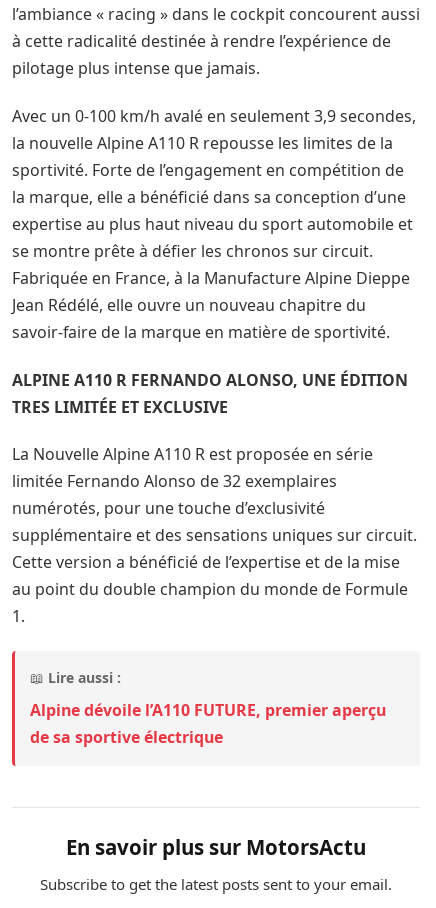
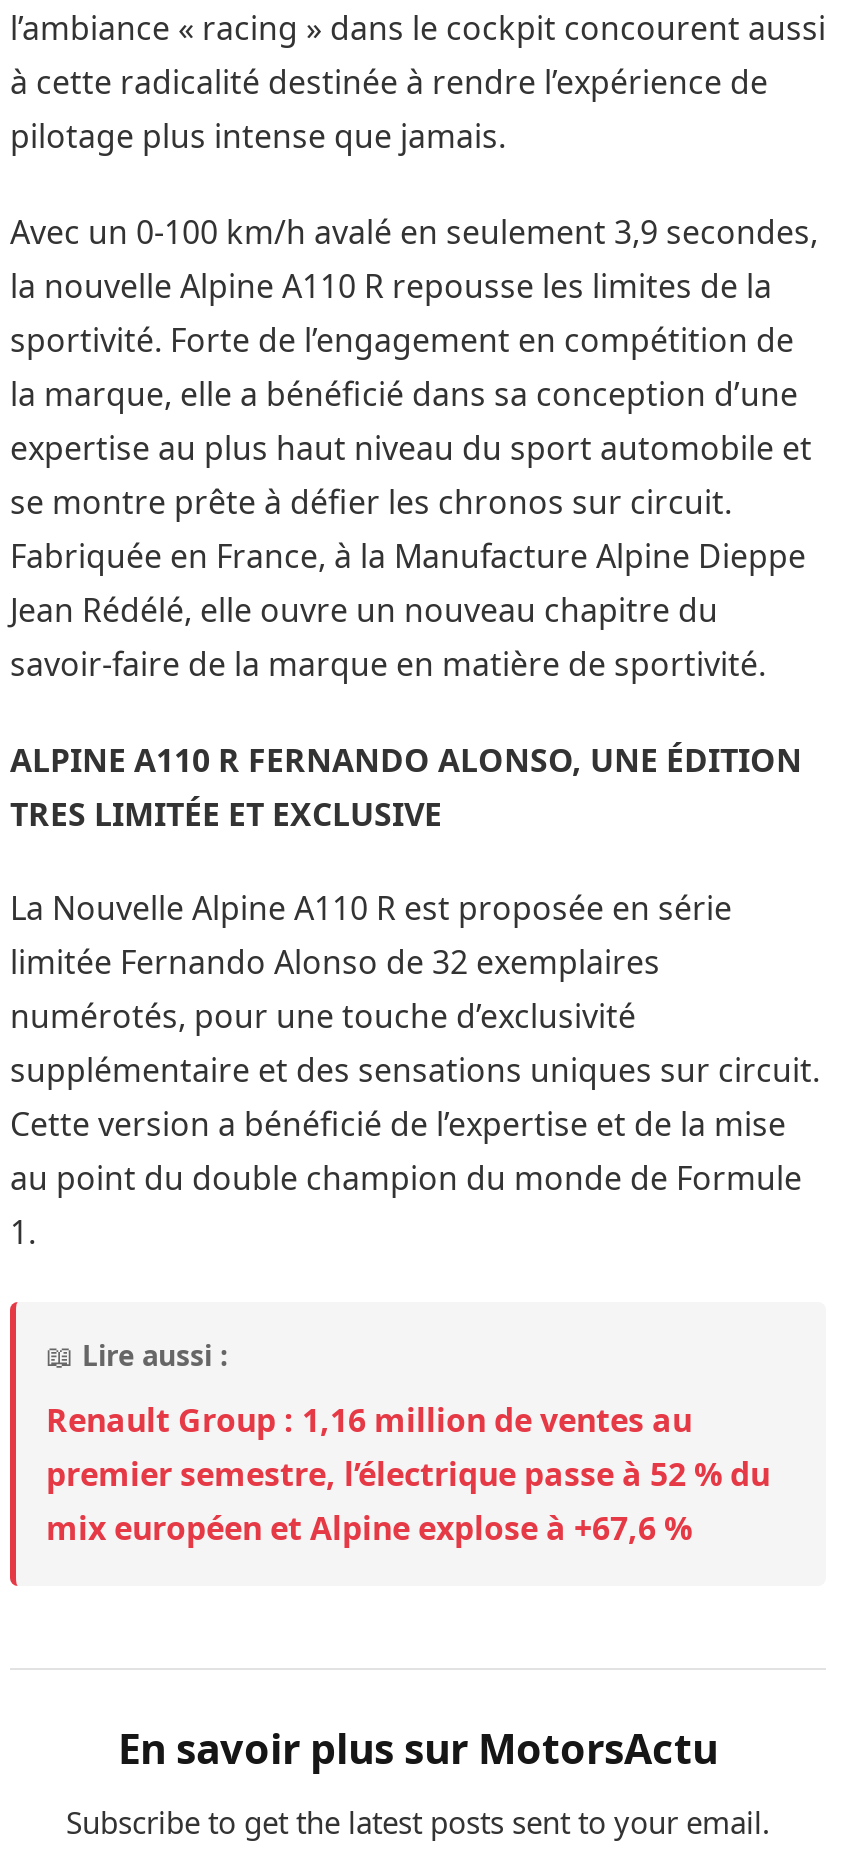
- Alpine dévoile l’A110 FUTURE, premier aperçu
- de sa sportive électrique
+ Renault Group : 1,16 million de ventes au
+ premier semestre, l’électrique passe à 52 % du
+ mix européen et Alpine explose à +67,6 %
